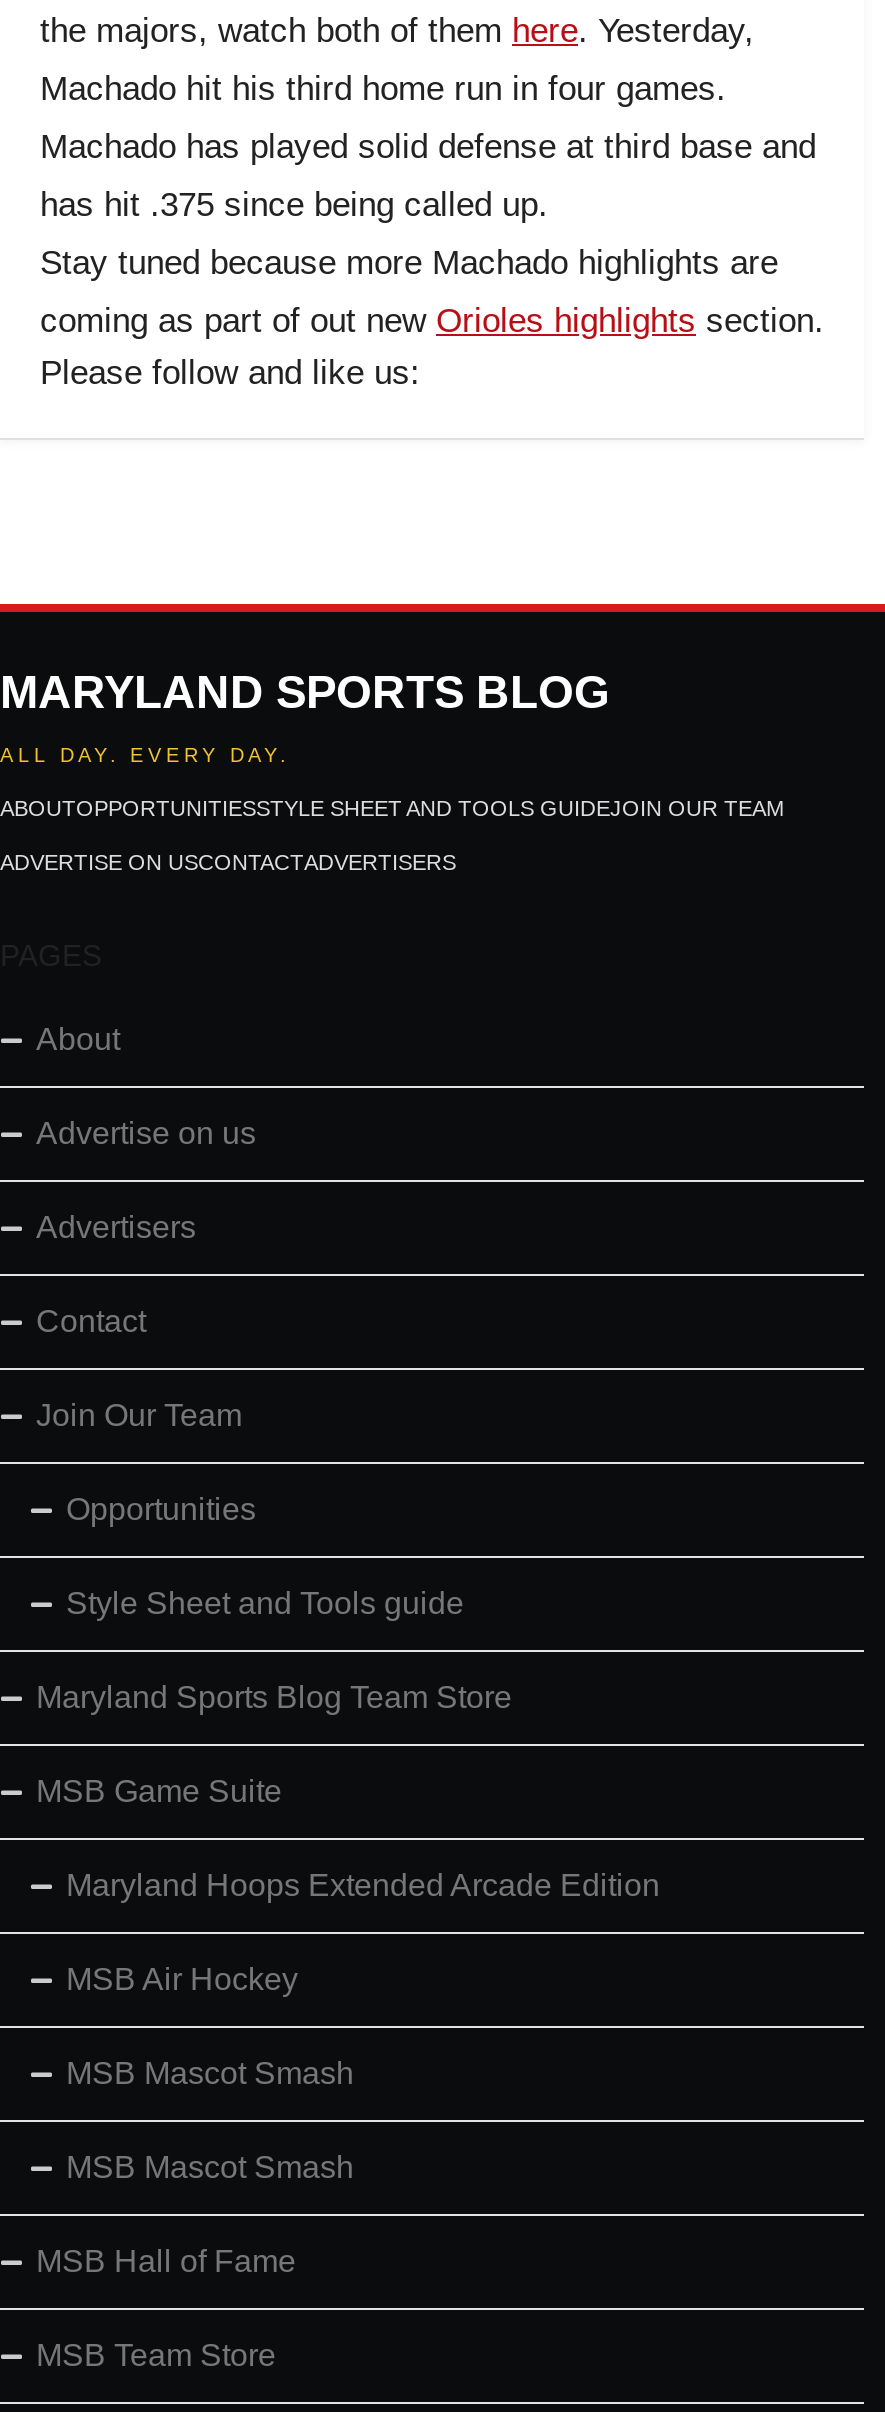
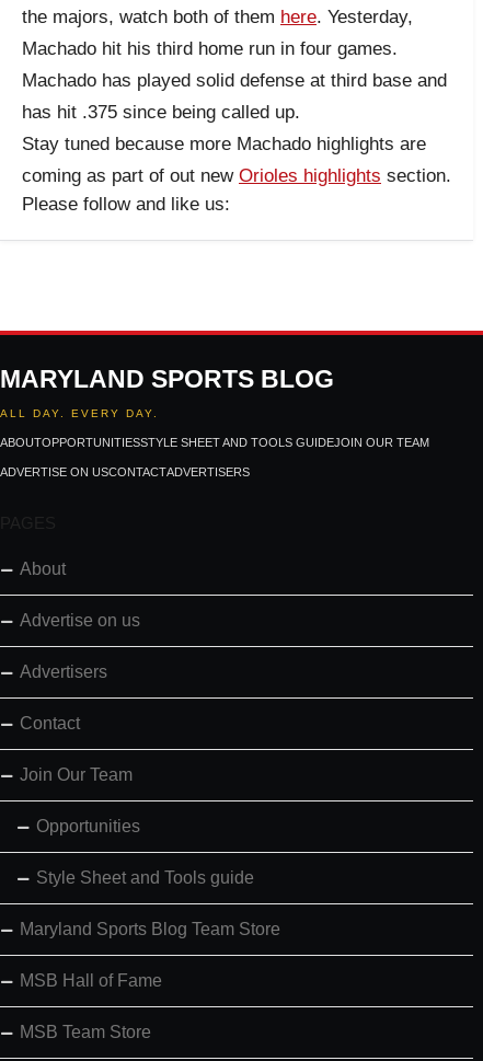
- MSB Game Suite
- Maryland Hoops Extended Arcade Edition
- MSB Air Hockey
- MSB Mascot Smash
- MSB Mascot Smash
